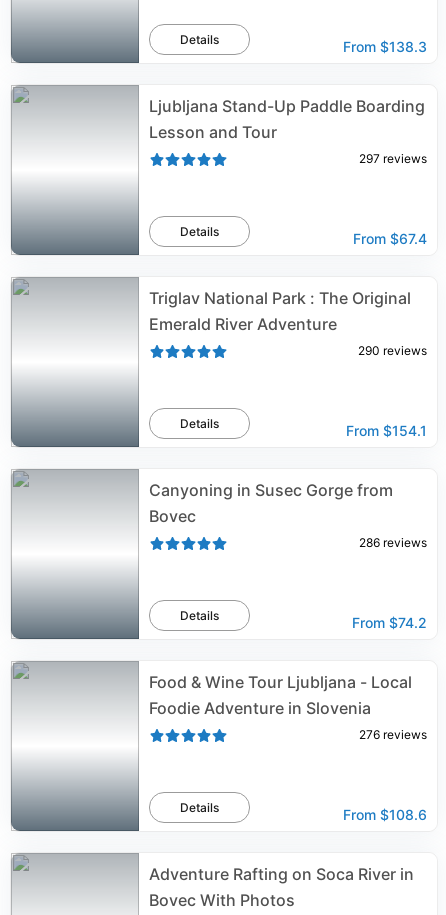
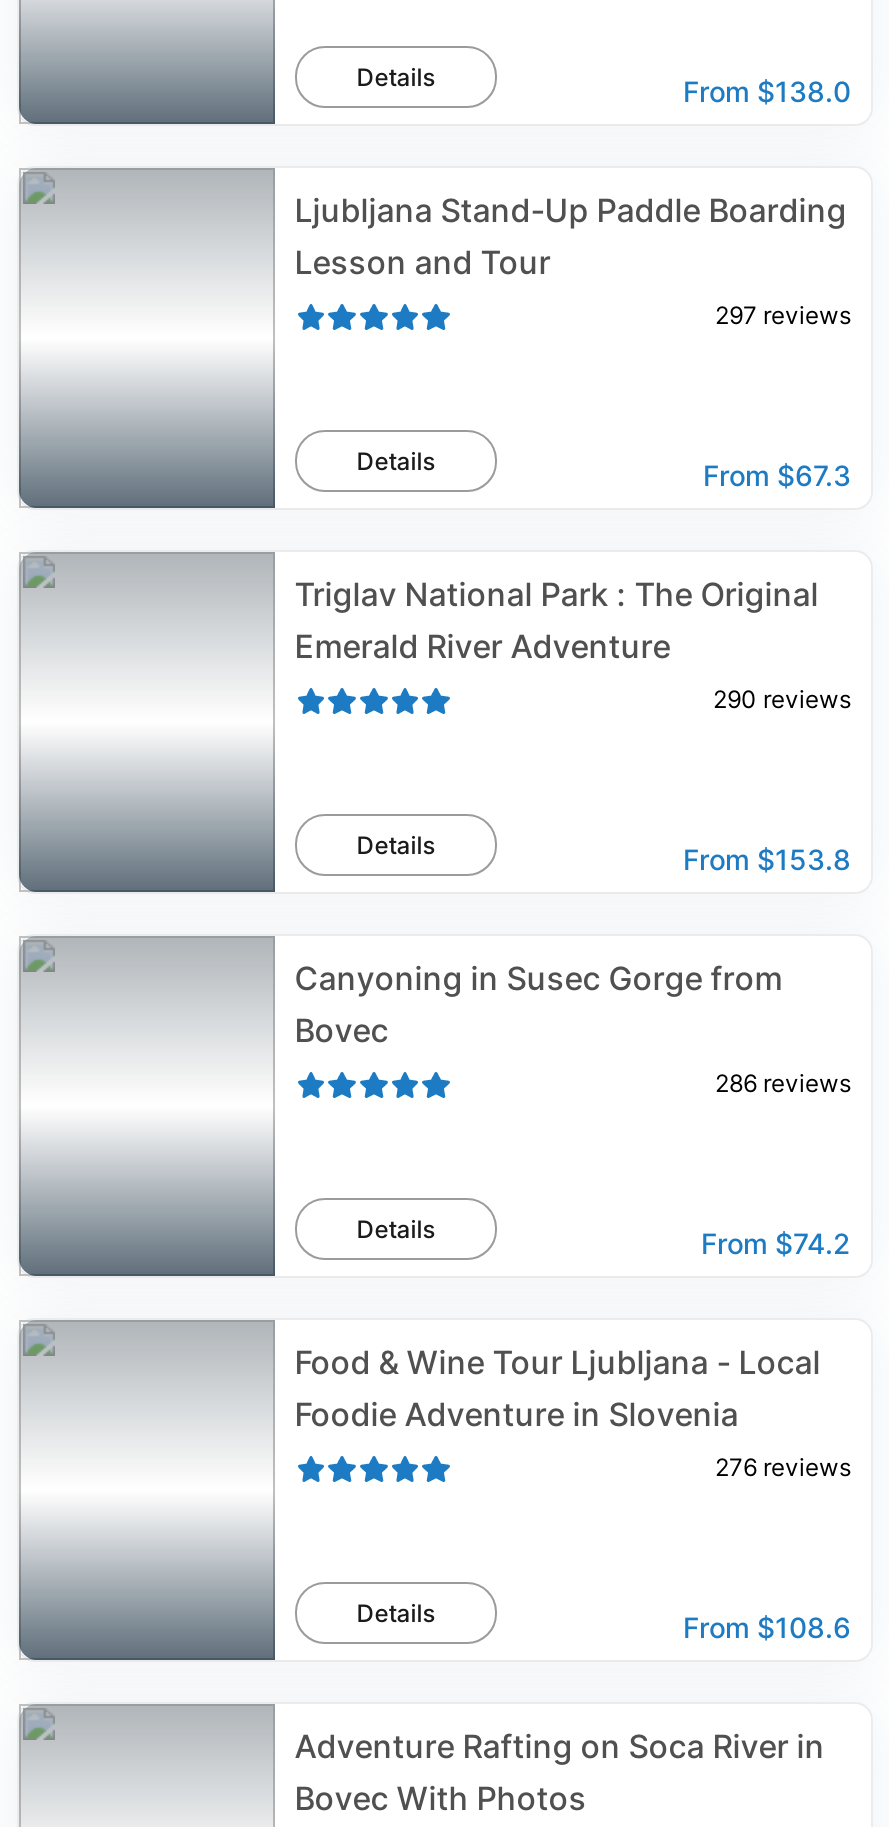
- From $138.3
+ From $138.0

- From $67.4
+ From $67.3

- From $154.1
+ From $153.8
